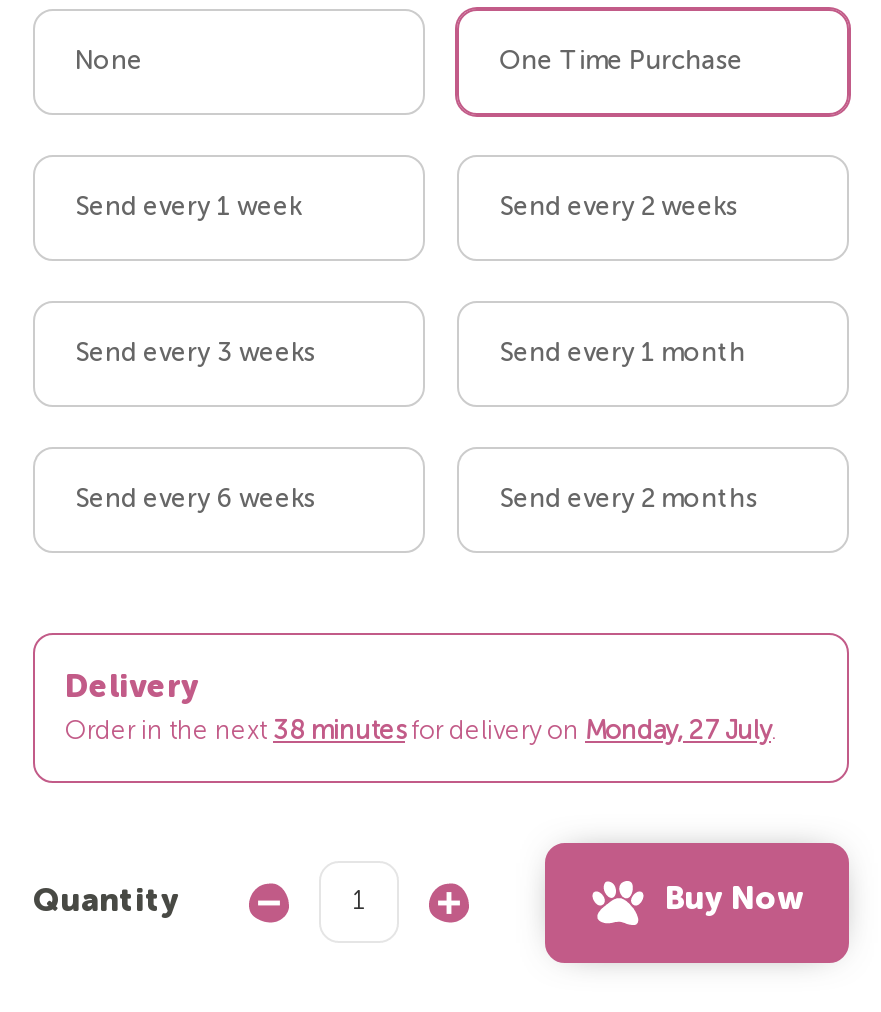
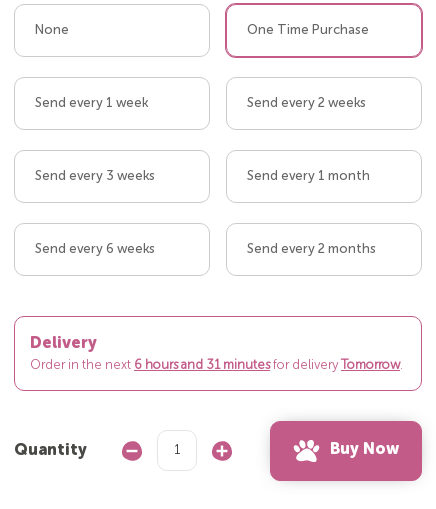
- Order in the next 38 minutes for delivery on Monday, 27 July.
+ Order in the next 6 hours and 31 minutes for delivery Tomorrow.
